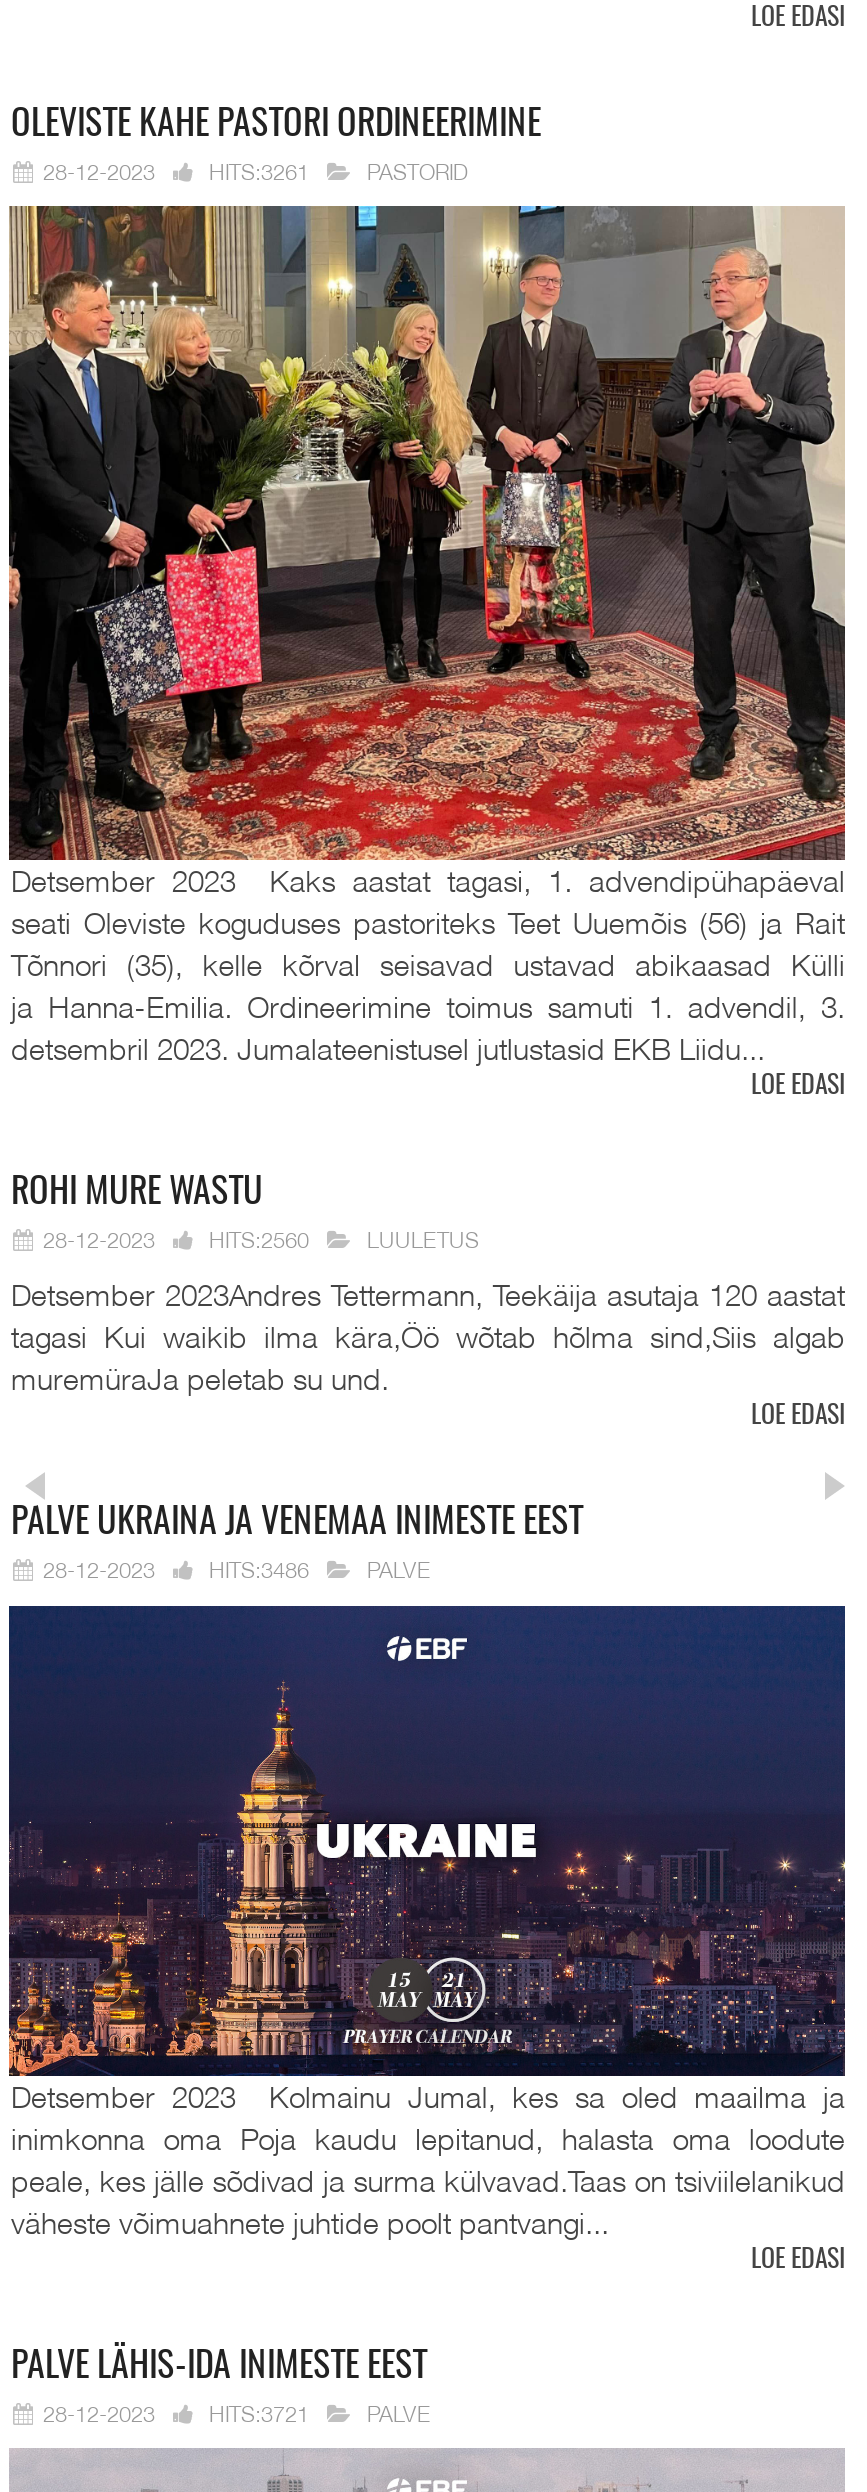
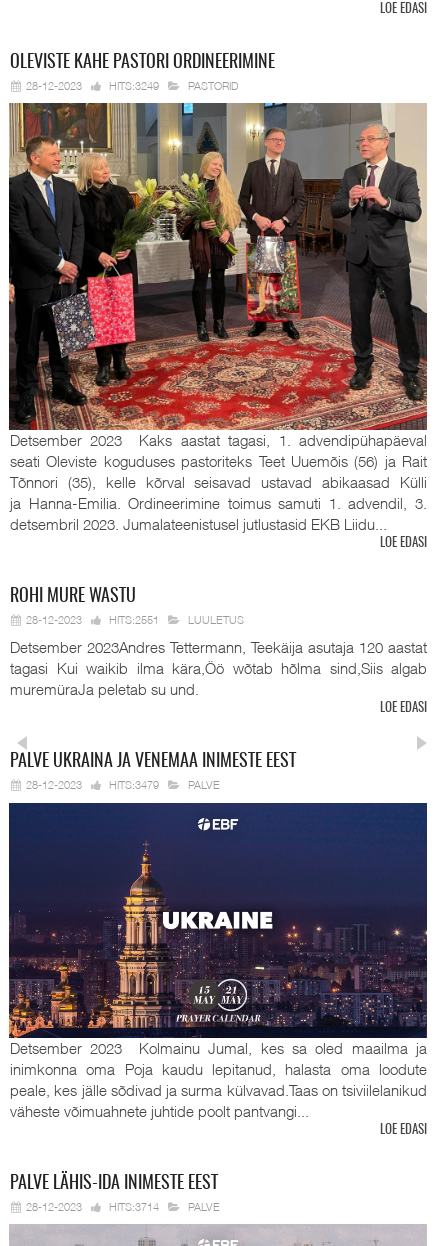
- 28-12-2023 HITS:3261
+ 28-12-2023 HITS:3249

- 28-12-2023 HITS:2560
+ 28-12-2023 HITS:2551

- 28-12-2023 HITS:3486
+ 28-12-2023 HITS:3479

- 28-12-2023 HITS:3721
+ 28-12-2023 HITS:3714
